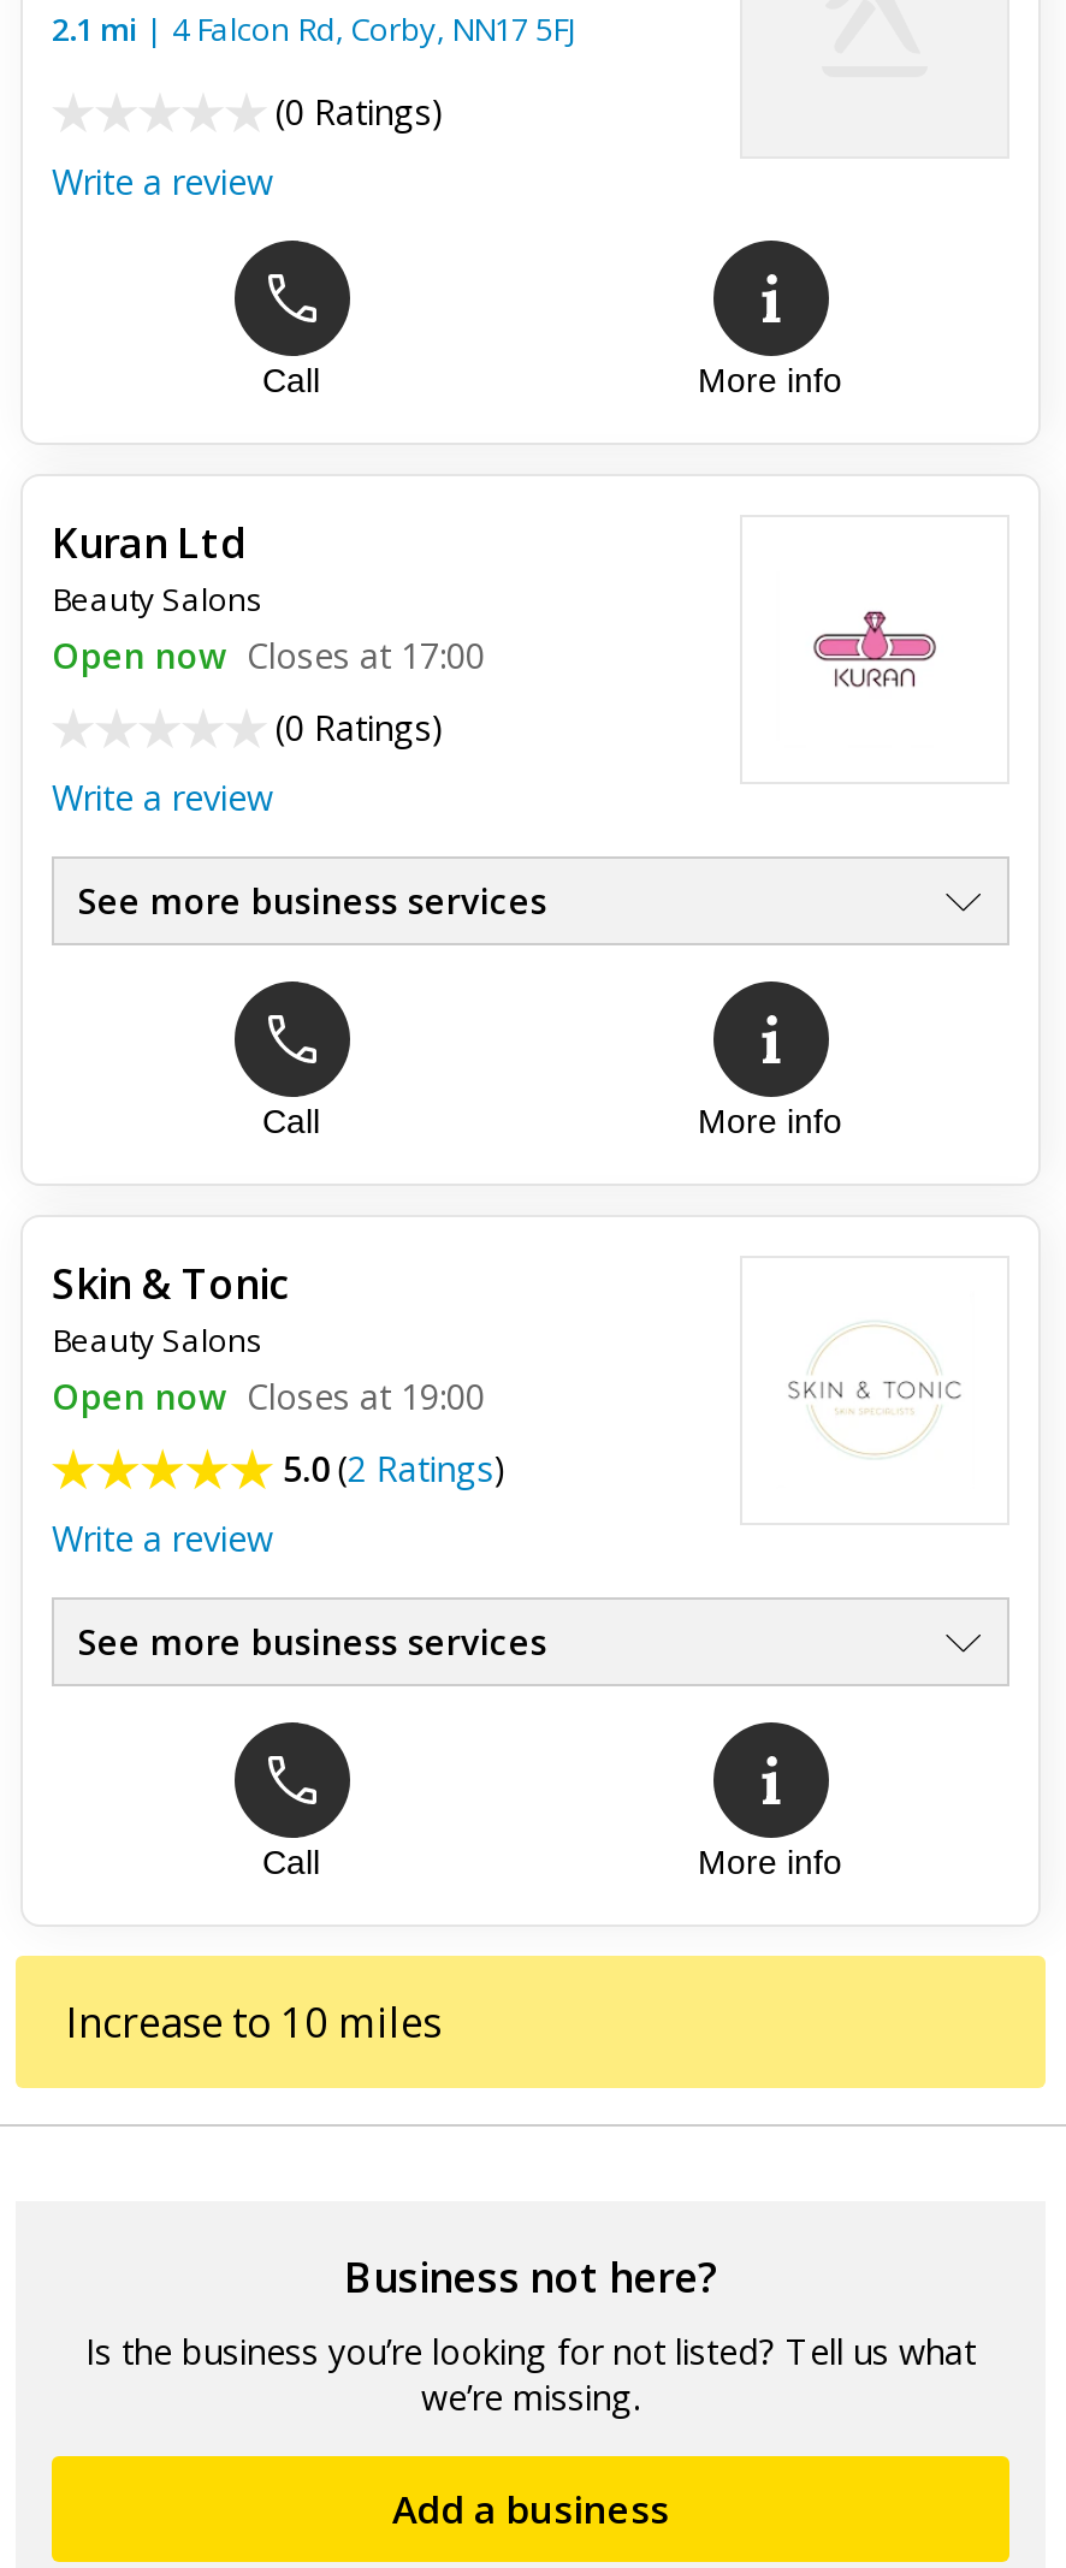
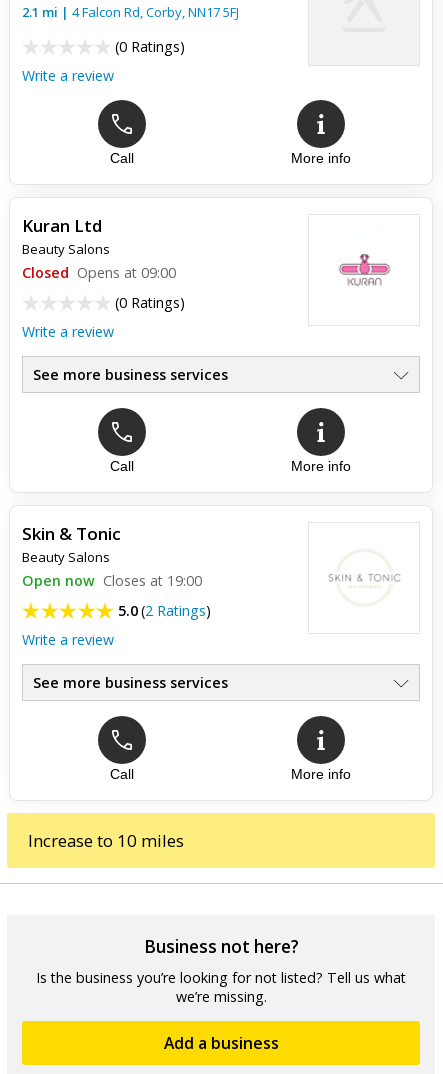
- Open now Closes at 17:00
+ Closed Opens at 09:00
